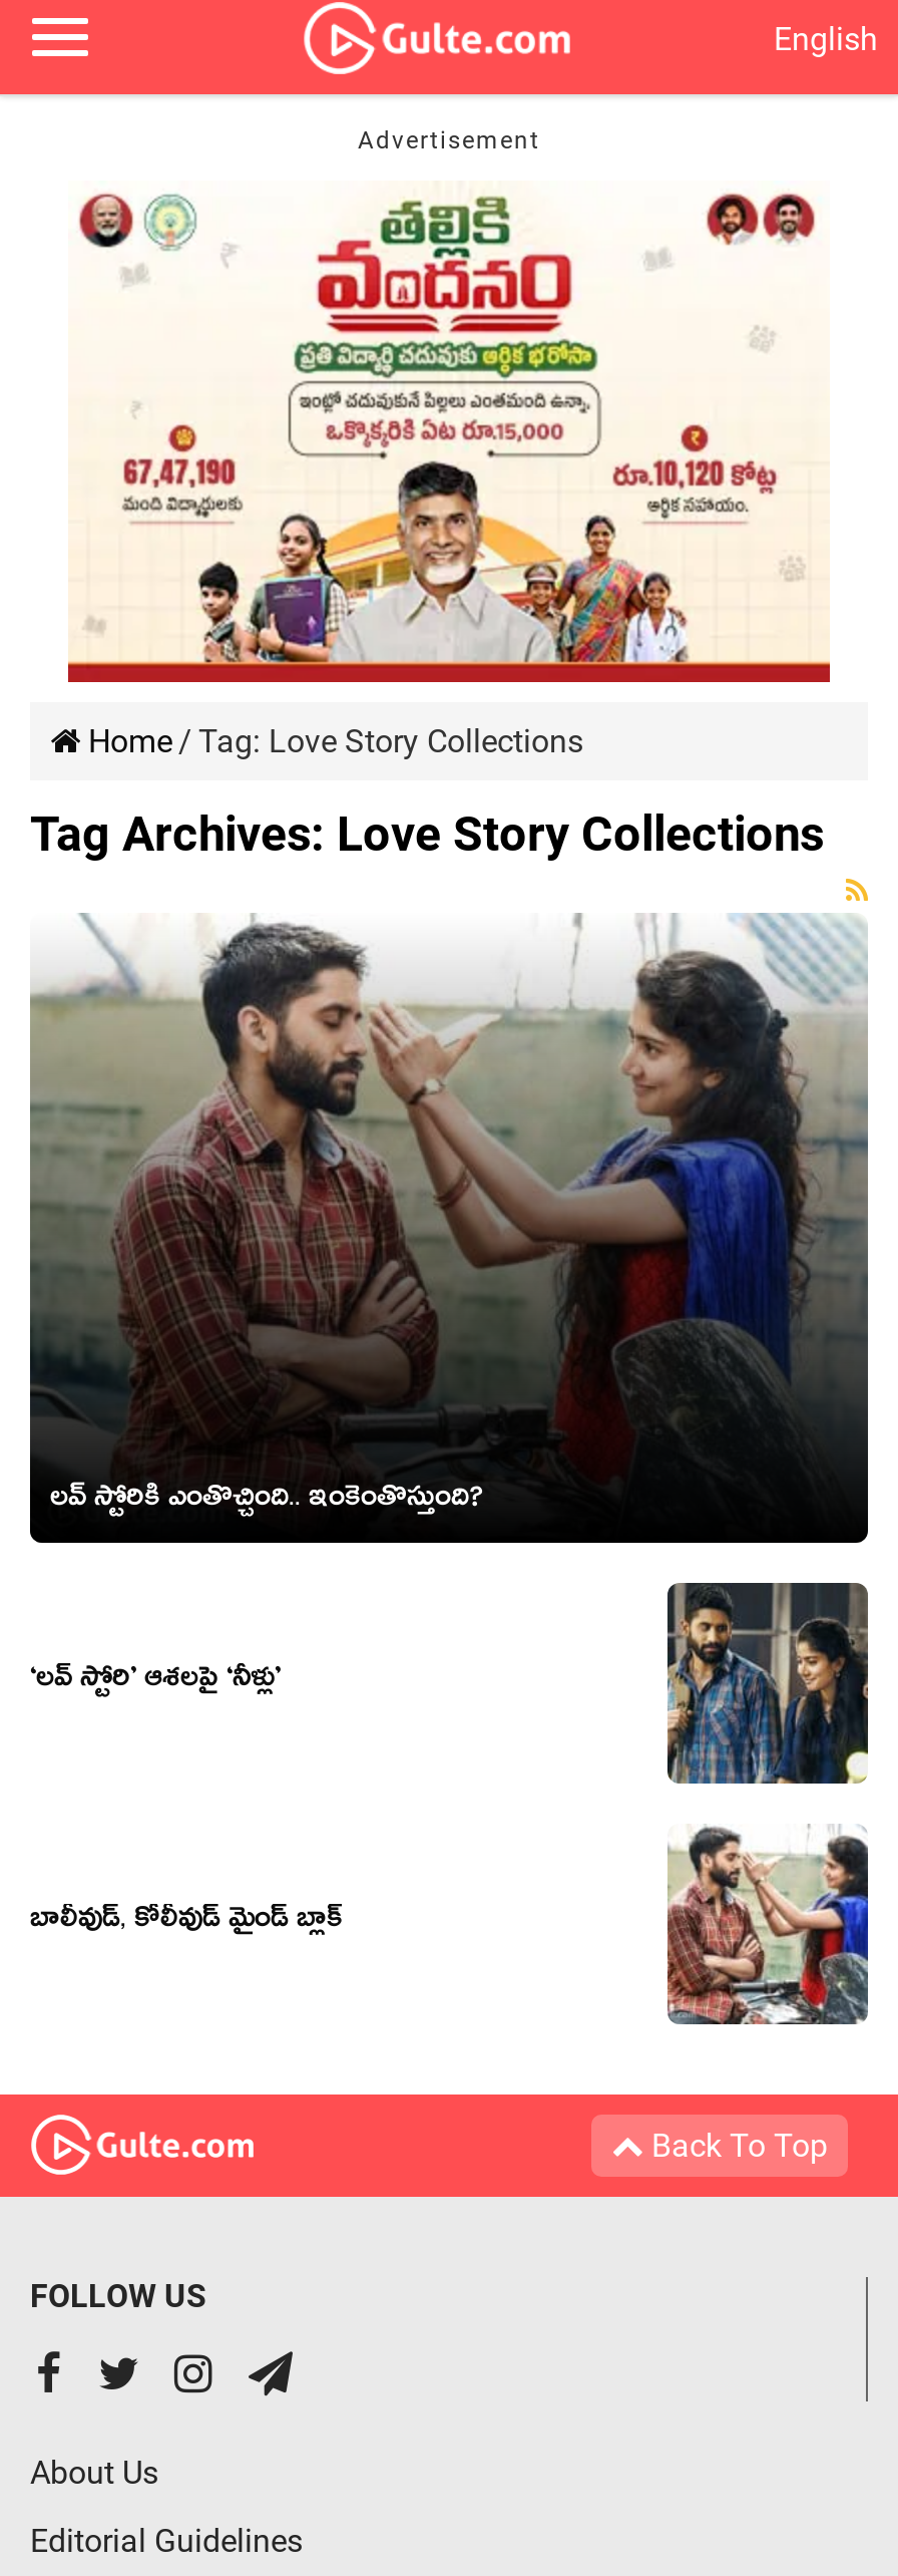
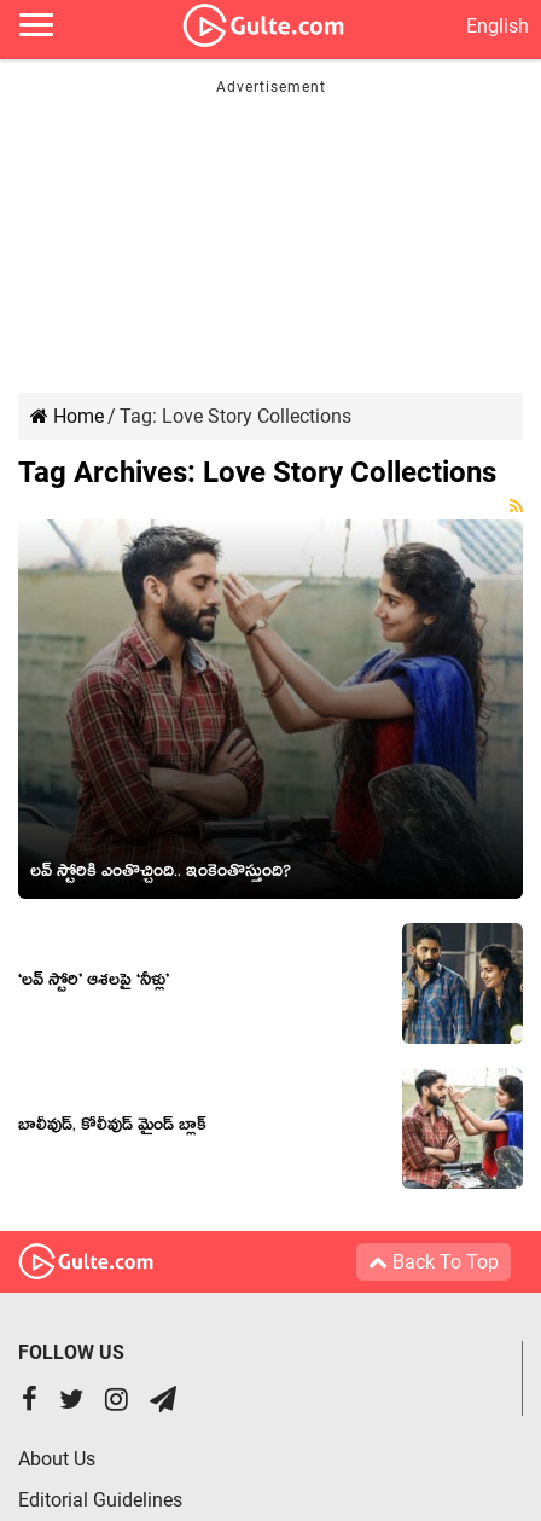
- [image]
